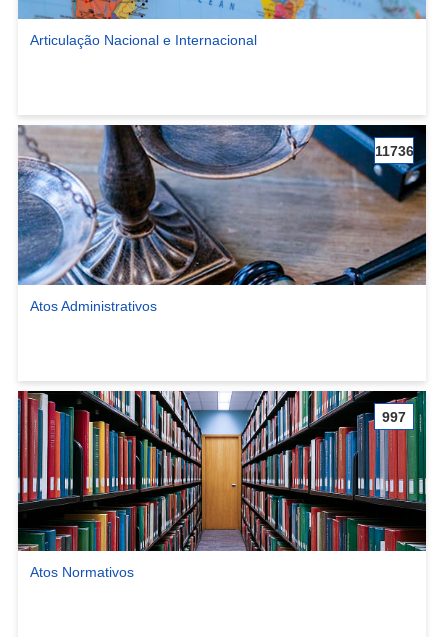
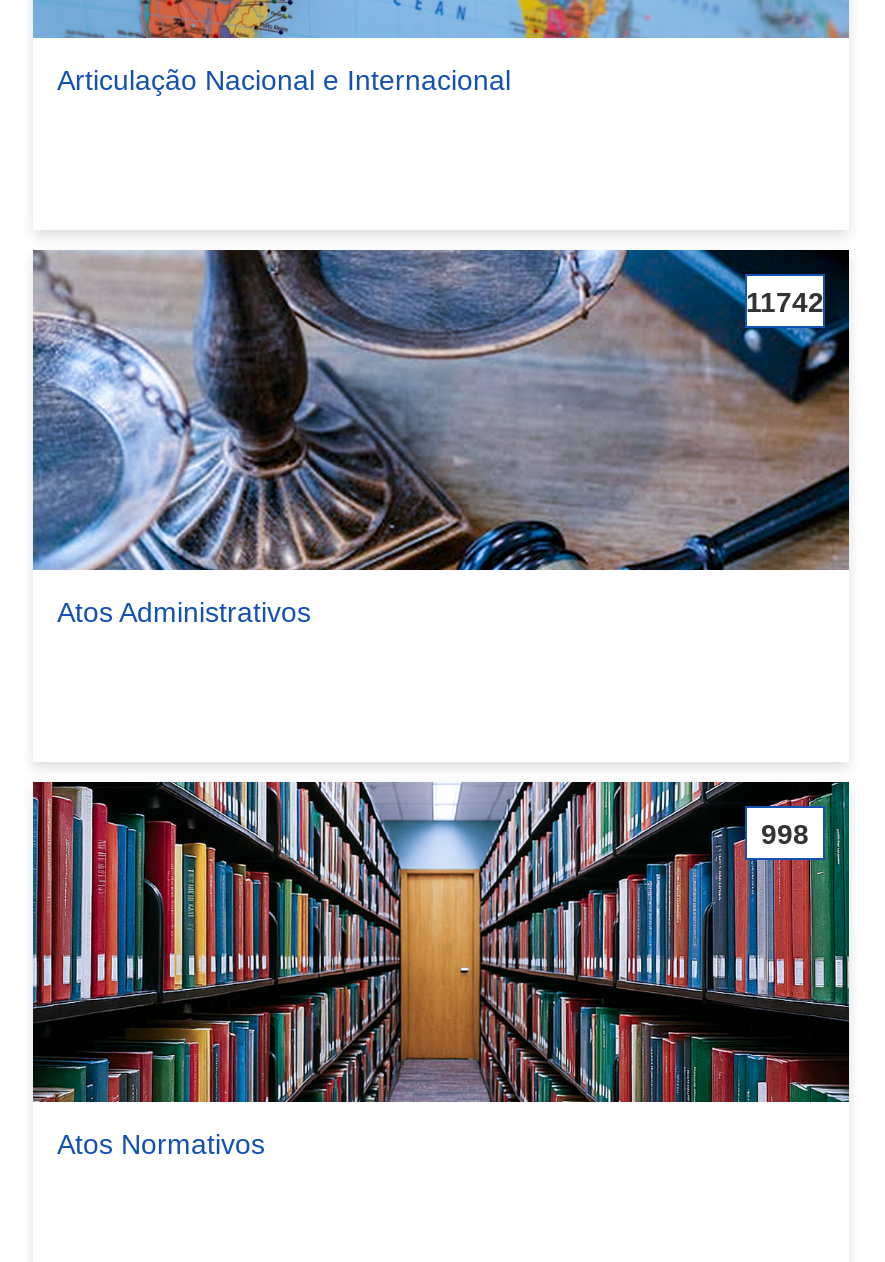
- 11736
+ 11742

- 997
+ 998
